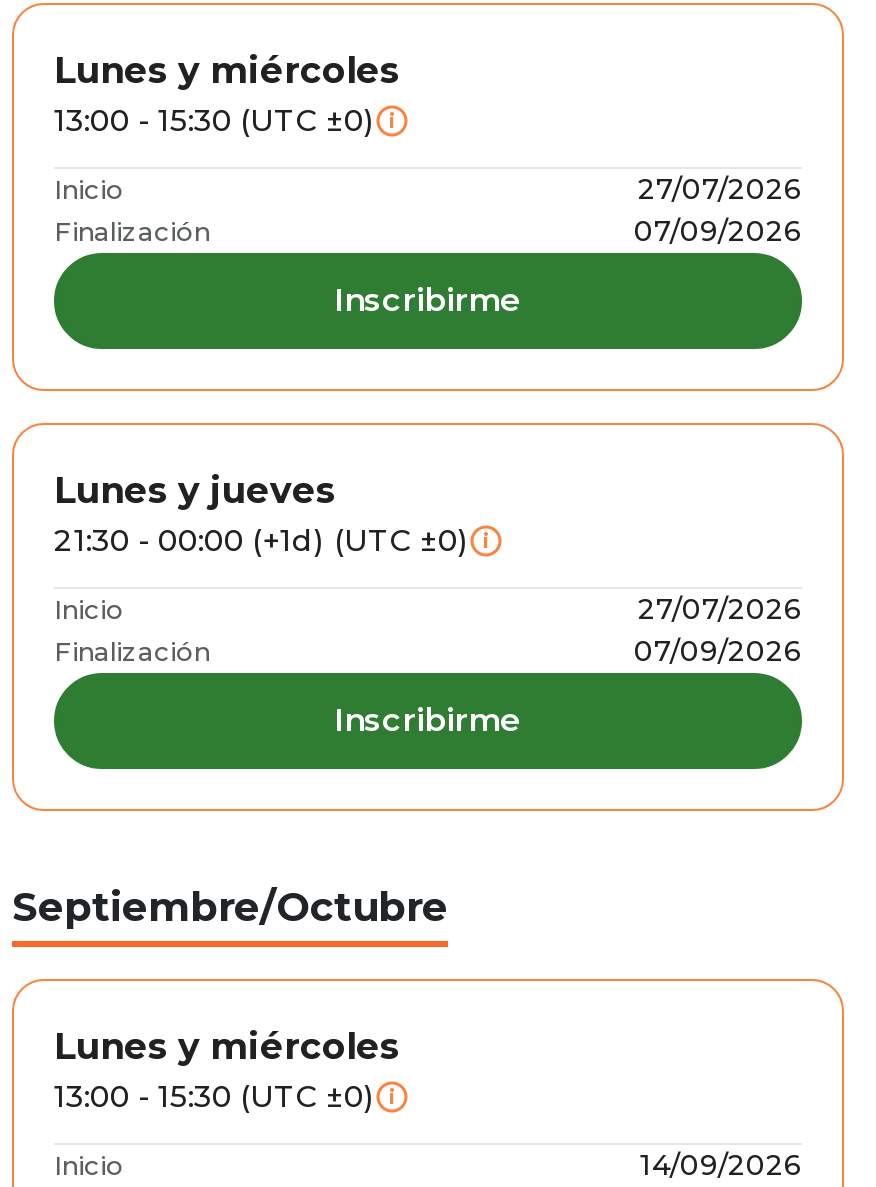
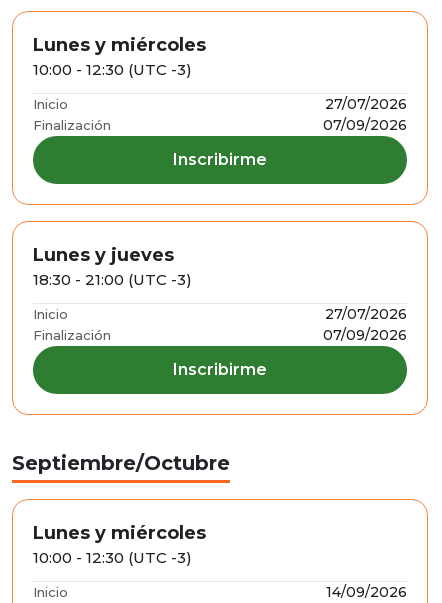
- 13:00 - 15:30 (UTC ±0) i
+ 10:00 - 12:30 (UTC -3)

- 21:30 - 00:00 (+1d) (UTC ±0) i
+ 18:30 - 21:00 (UTC -3)

- 13:00 - 15:30 (UTC ±0) i
+ 10:00 - 12:30 (UTC -3)
